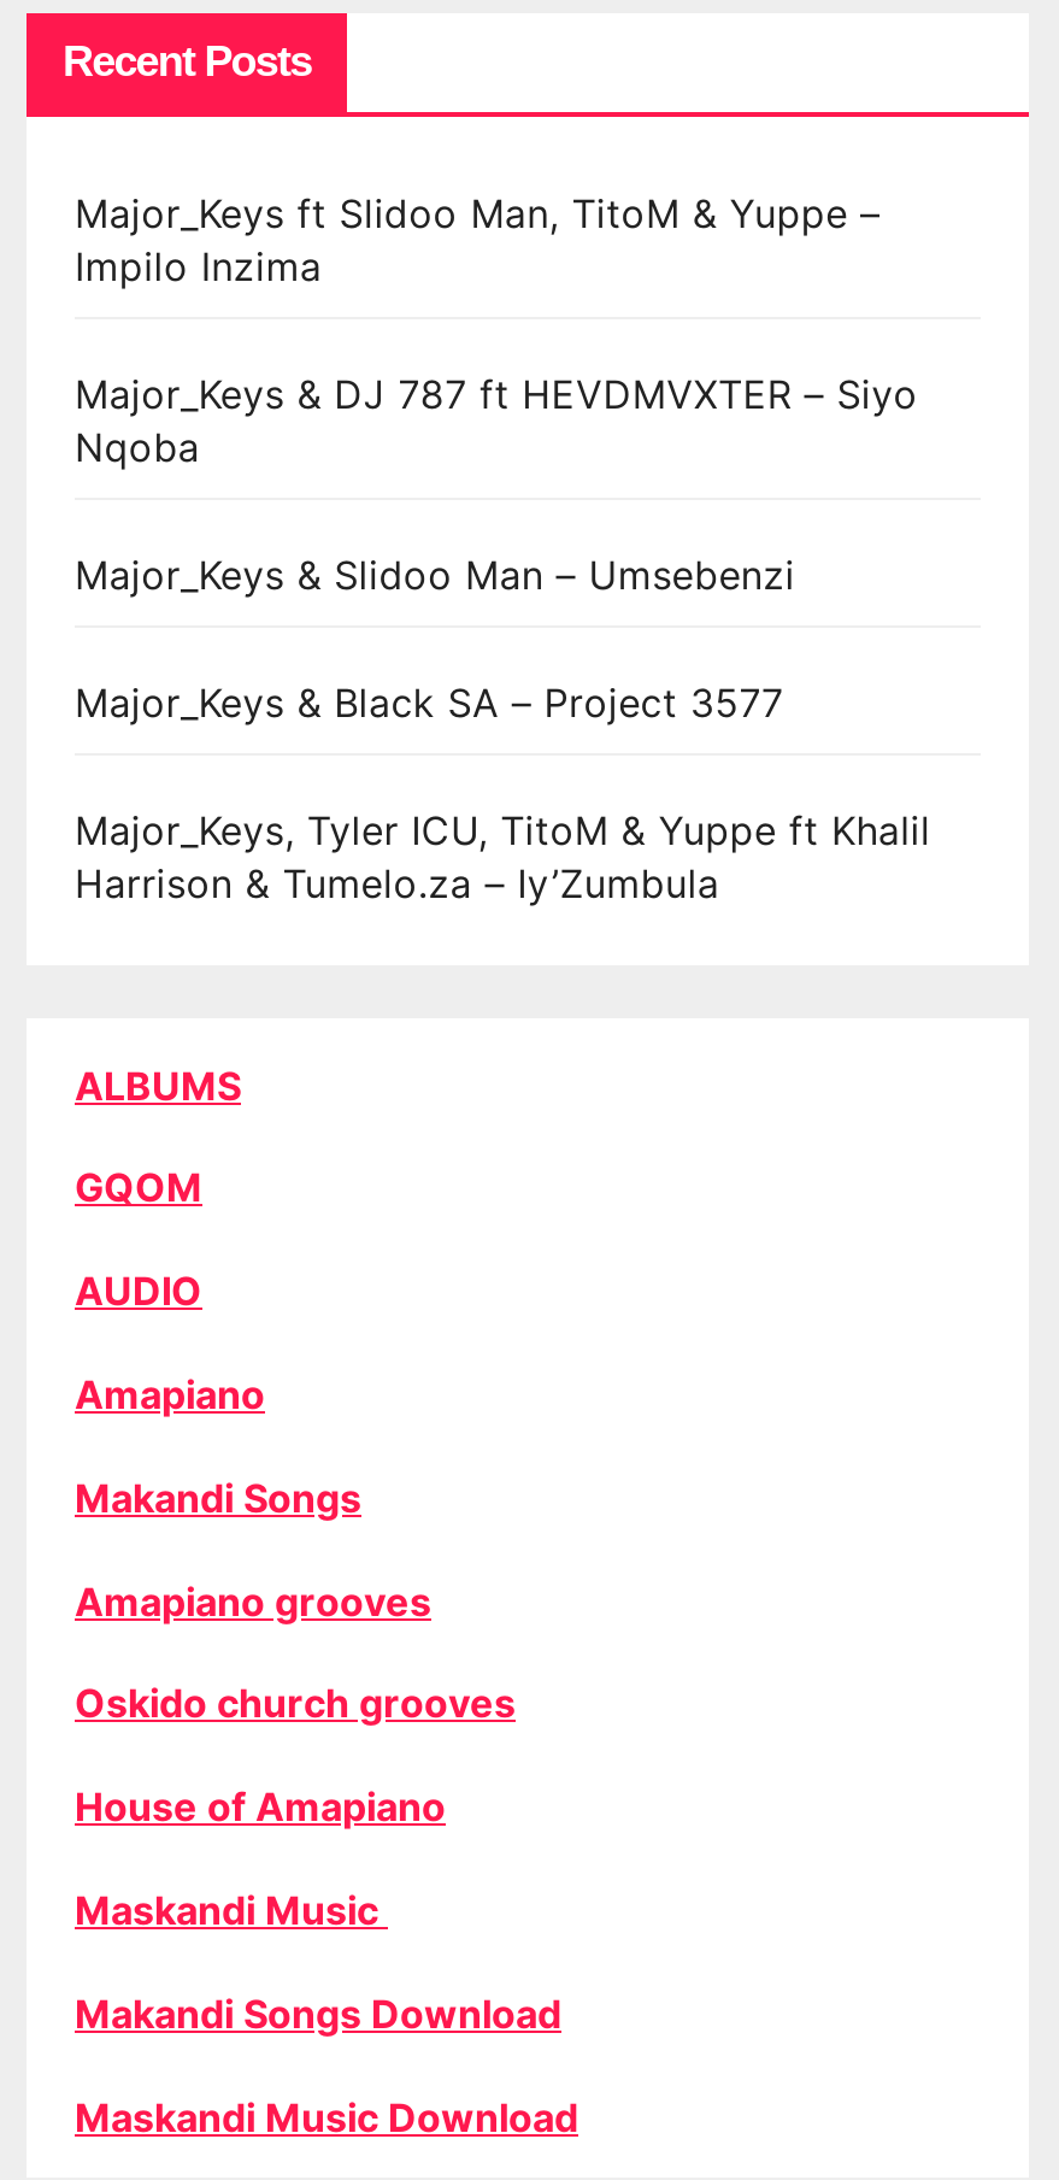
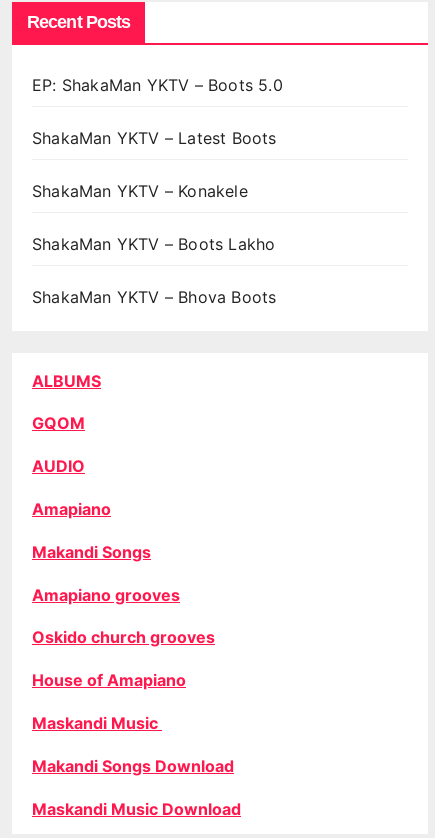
- Major_Keys ft Slidoo Man, TitoM & Yuppe –
- Impilo Inzima
+ EP: ShakaMan YKTV – Boots 5.0

- Major_Keys & DJ 787 ft HEVDMVXTER – Siyo
- Nqoba
+ ShakaMan YKTV – Latest Boots

- Major_Keys & Slidoo Man – Umsebenzi
+ ShakaMan YKTV – Konakele

- Major_Keys & Black SA – Project 3577
+ ShakaMan YKTV – Boots Lakho

- Major_Keys, Tyler ICU, TitoM & Yuppe ft Khalil
- Harrison & Tumelo.za – Iy’Zumbula
+ ShakaMan YKTV – Bhova Boots
